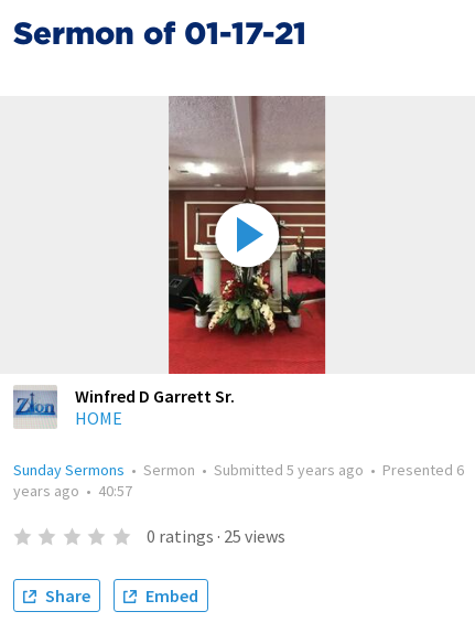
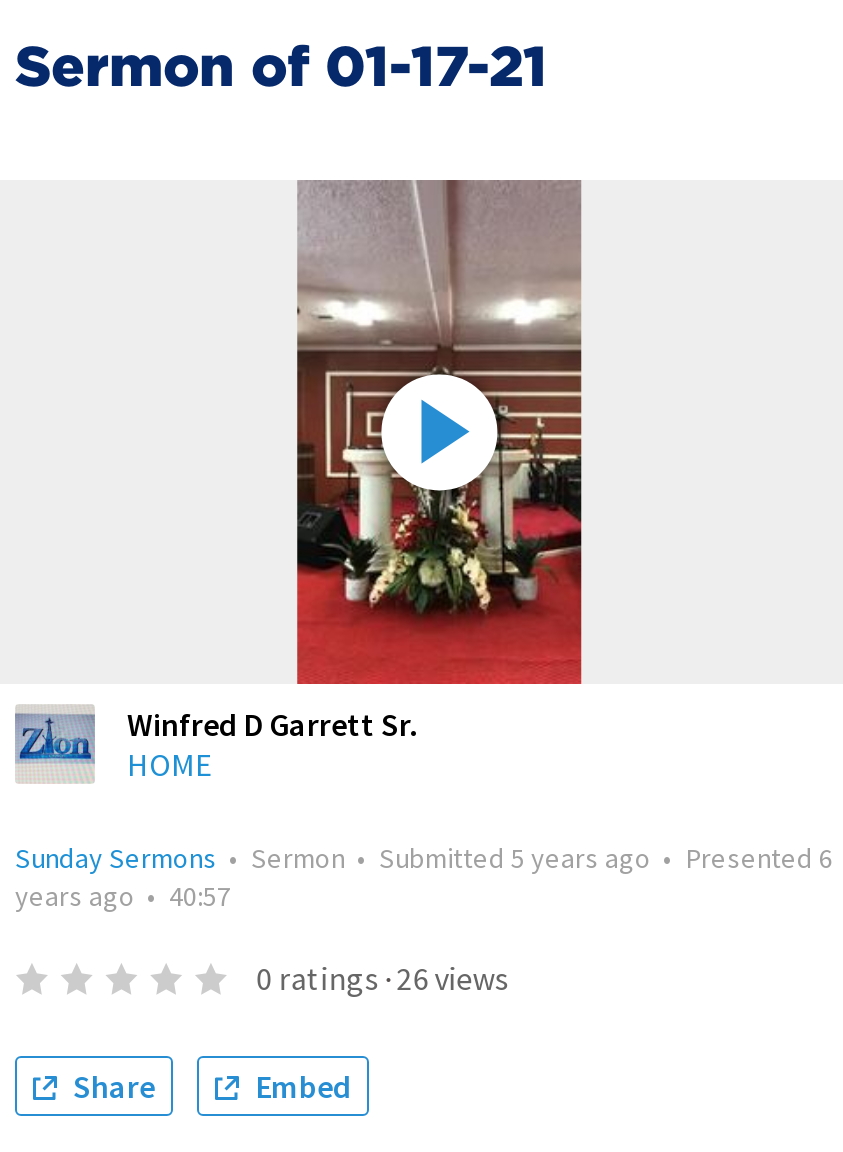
- 0 ratings · 25 views
+ 0 ratings · 26 views
